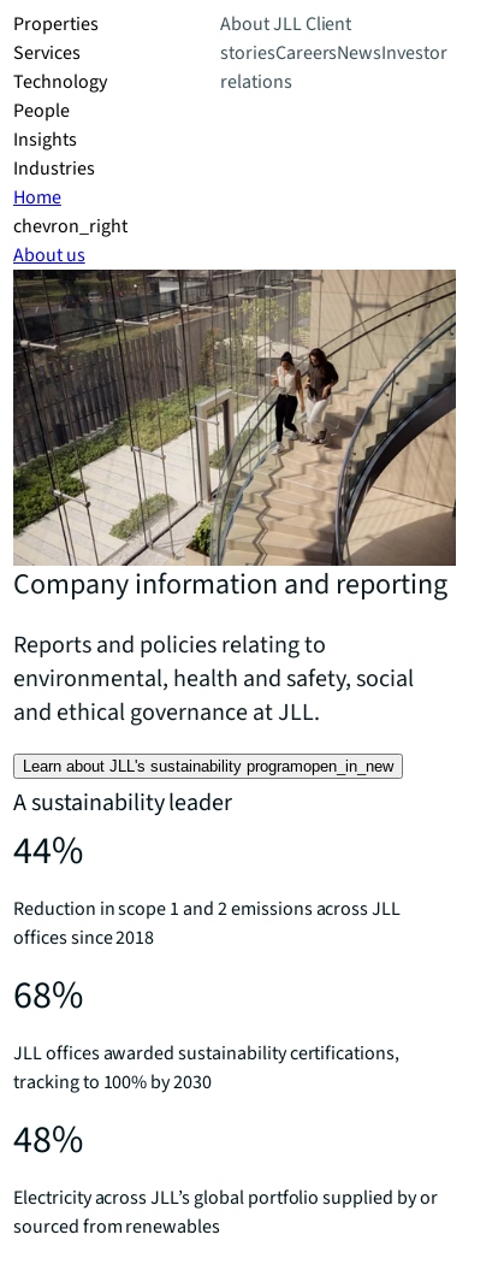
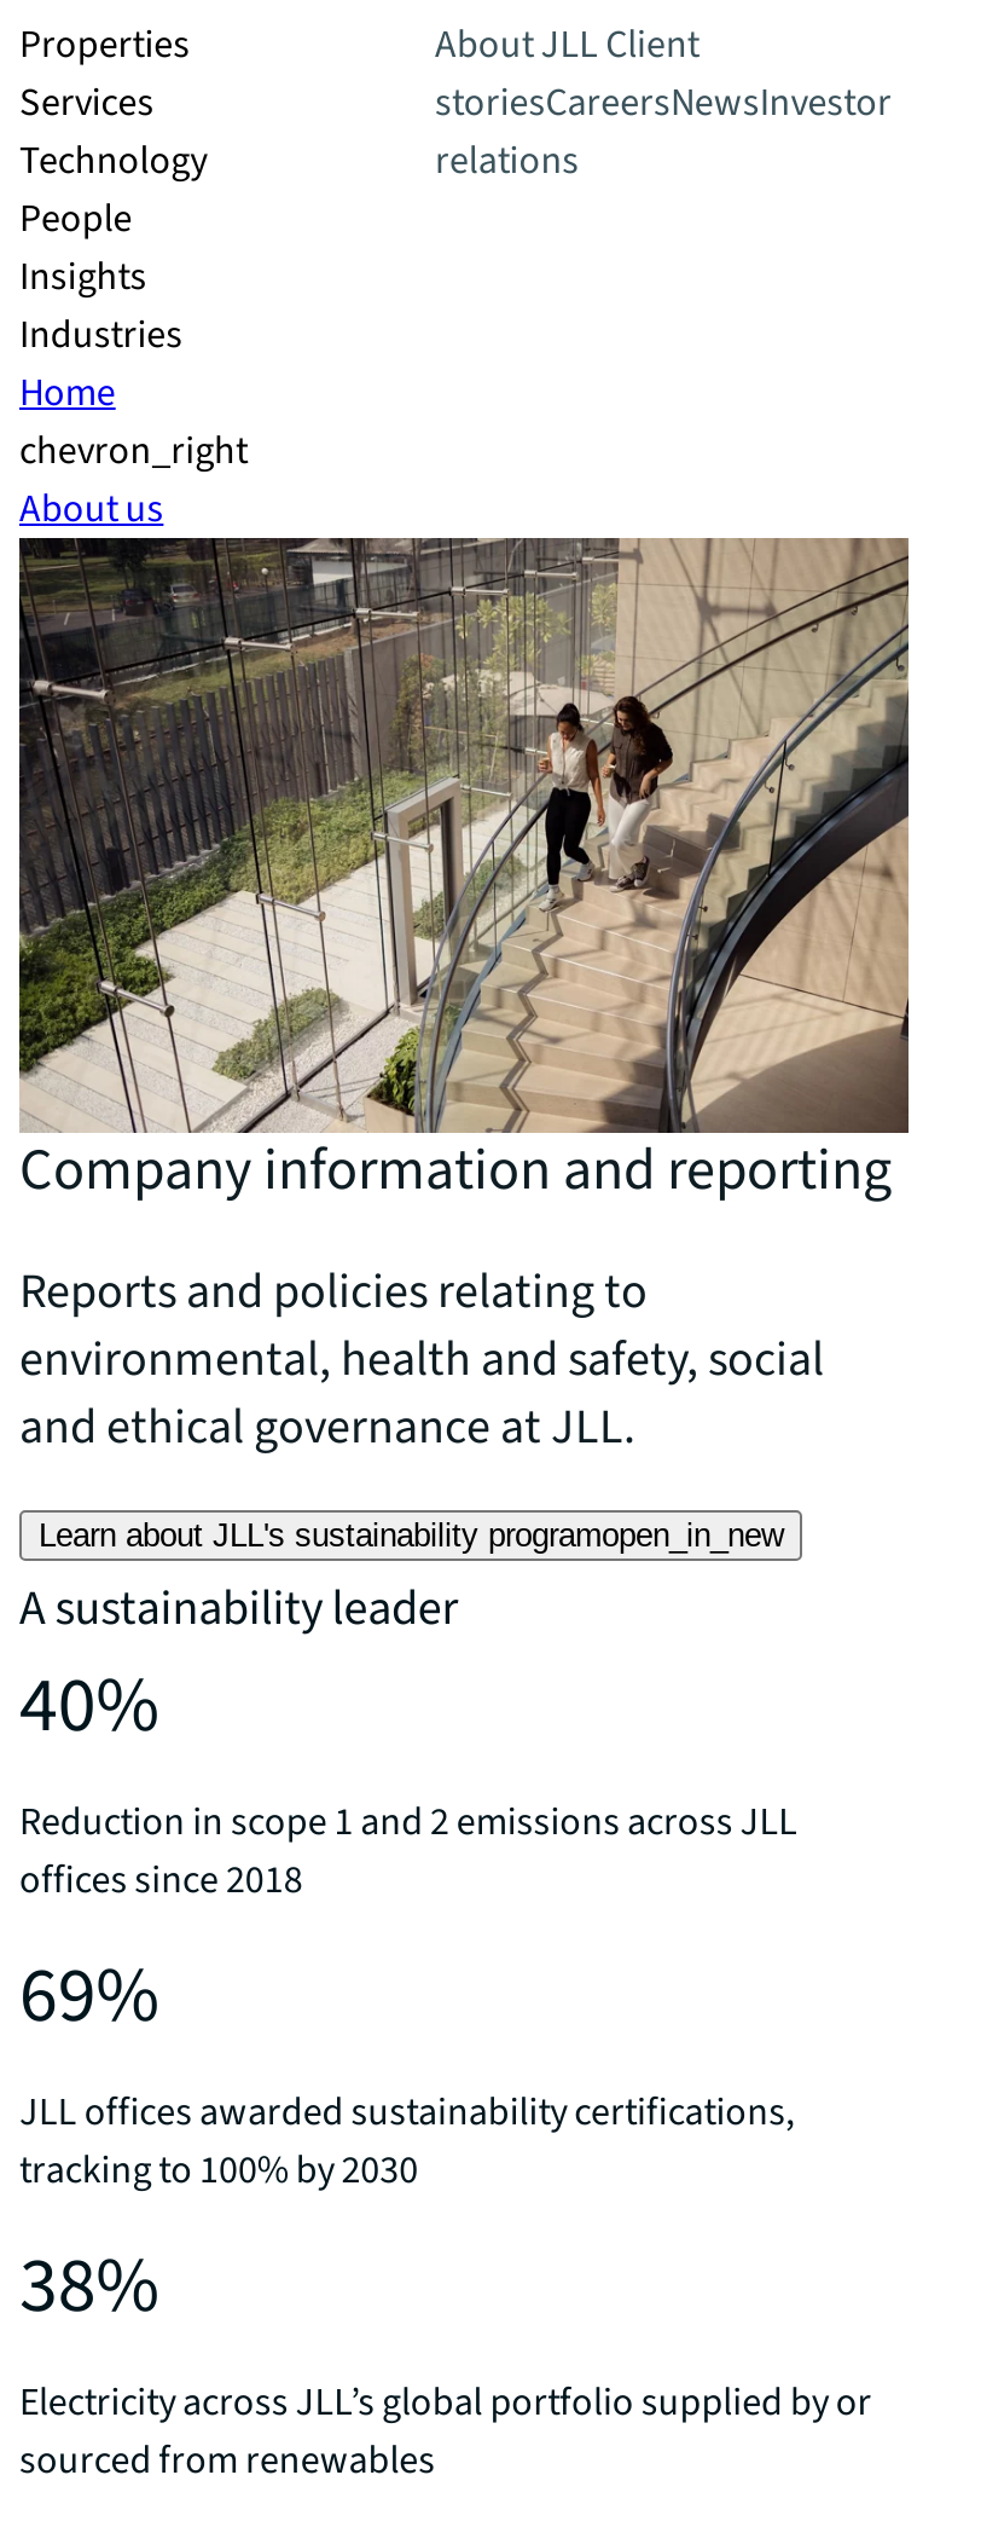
- 44%
+ 40%

- 68%
+ 69%

- 48%
+ 38%
